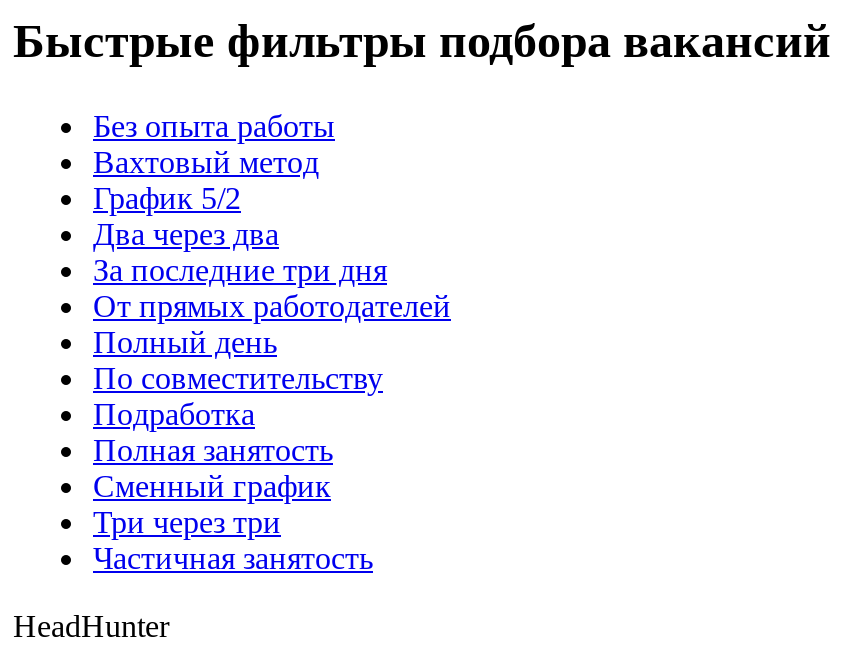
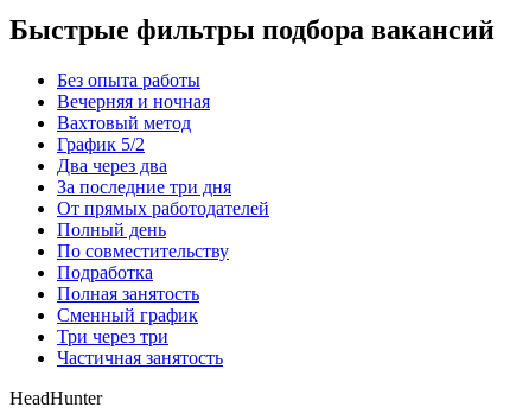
+ Вечерняя и ночная
